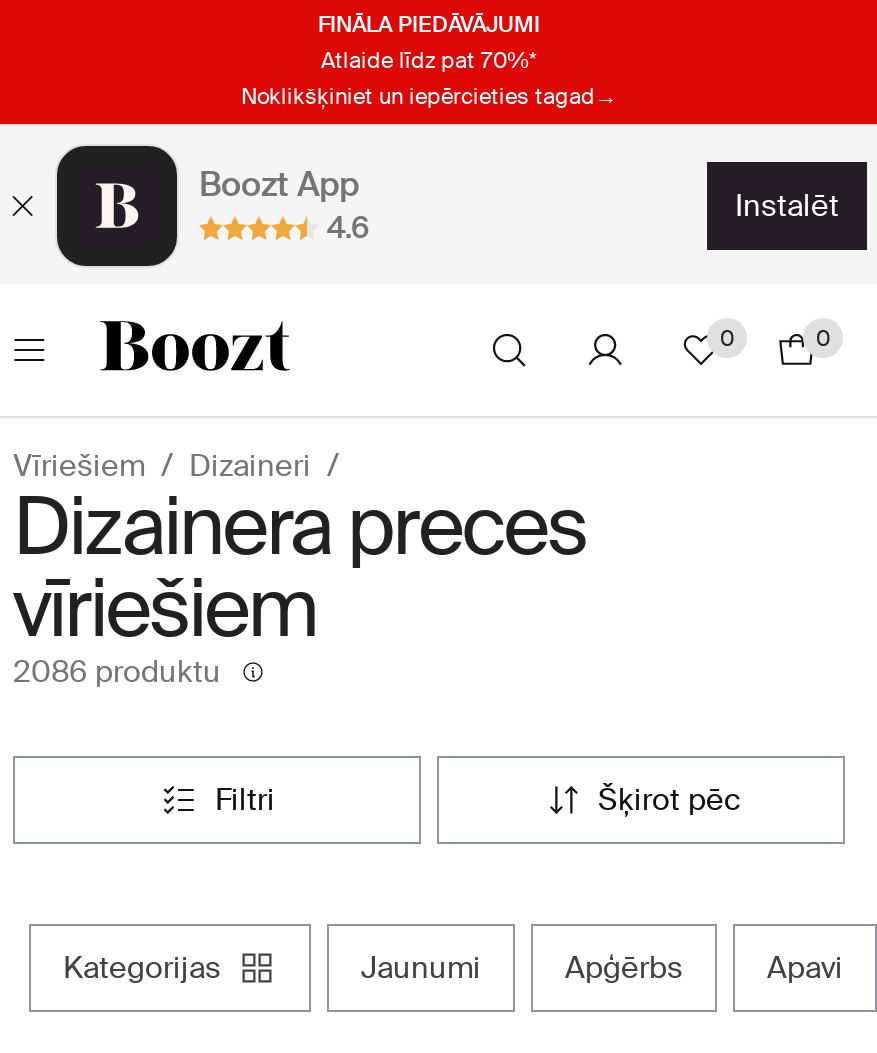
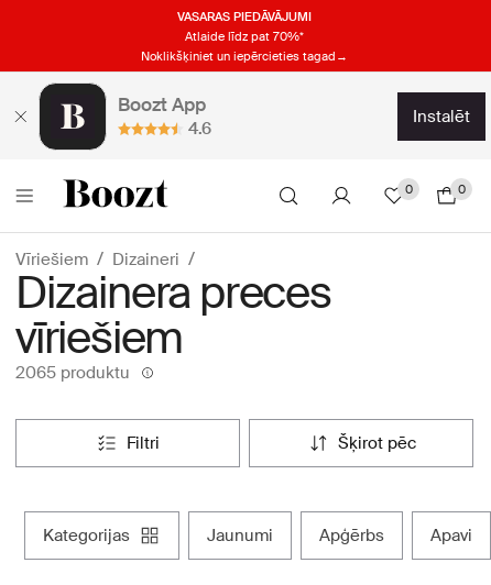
- FINĀLA PIEDĀVĀJUMI
+ VASARAS PIEDĀVĀJUMI

- 2086 produktu
+ 2065 produktu
